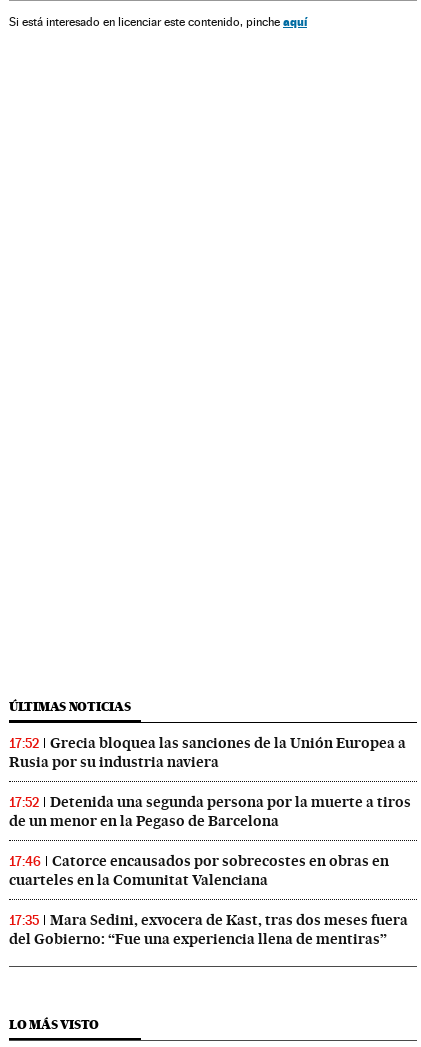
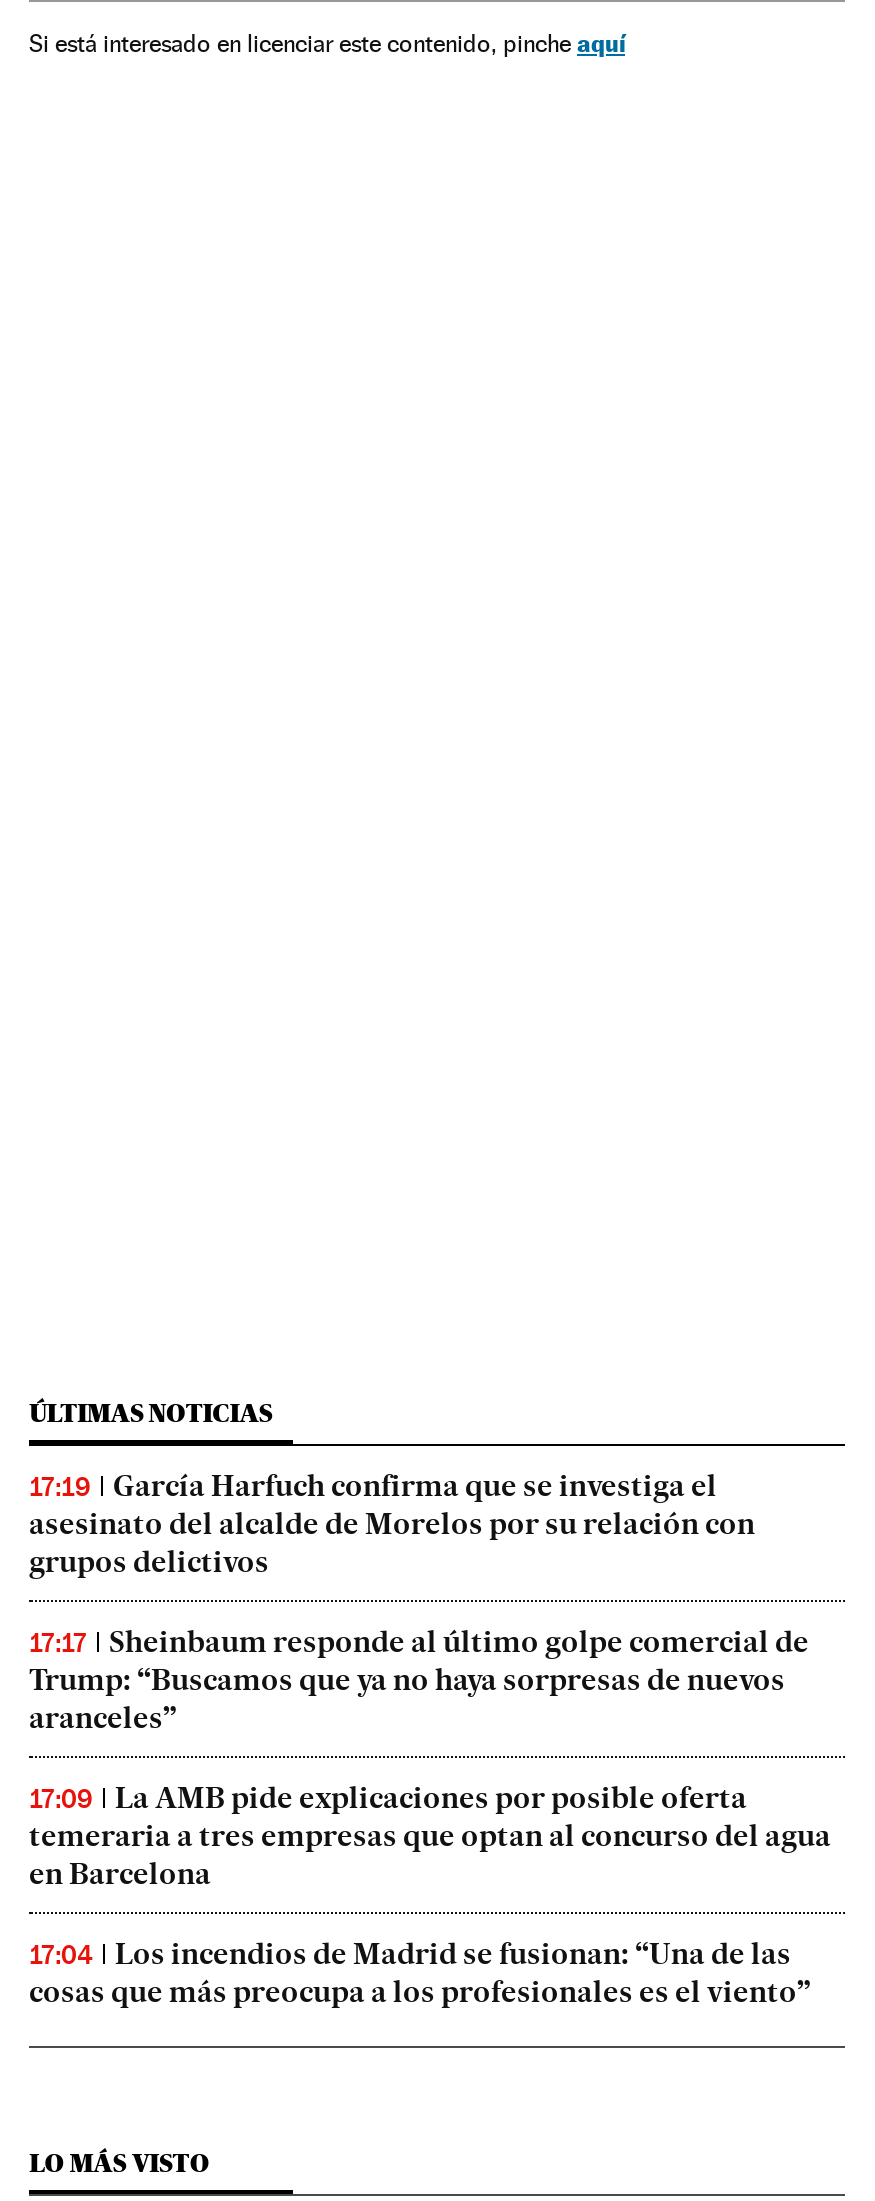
- 17:52
- Grecia bloquea las sanciones de la Unión Europea a
- Rusia por su industria naviera
+ 17:19
+ García Harfuch confirma que se investiga el
+ asesinato del alcalde de Morelos por su relación con
+ grupos delictivos

- 17:52
- Detenida una segunda persona por la muerte a tiros
- de un menor en la Pegaso de Barcelona
+ 17:17
+ Sheinbaum responde al último golpe comercial de
+ Trump: “Buscamos que ya no haya sorpresas de nuevos
+ aranceles”

- 17:46
- Catorce encausados por sobrecostes en obras en
- cuarteles en la Comunitat Valenciana
+ 17:09
+ La AMB pide explicaciones por posible oferta
+ temeraria a tres empresas que optan al concurso del agua
+ en Barcelona

- 17:35
- Mara Sedini, exvocera de Kast, tras dos meses fuera
- del Gobierno: “Fue una experiencia llena de mentiras”
+ 17:04
+ Los incendios de Madrid se fusionan: “Una de las
+ cosas que más preocupa a los profesionales es el viento”
